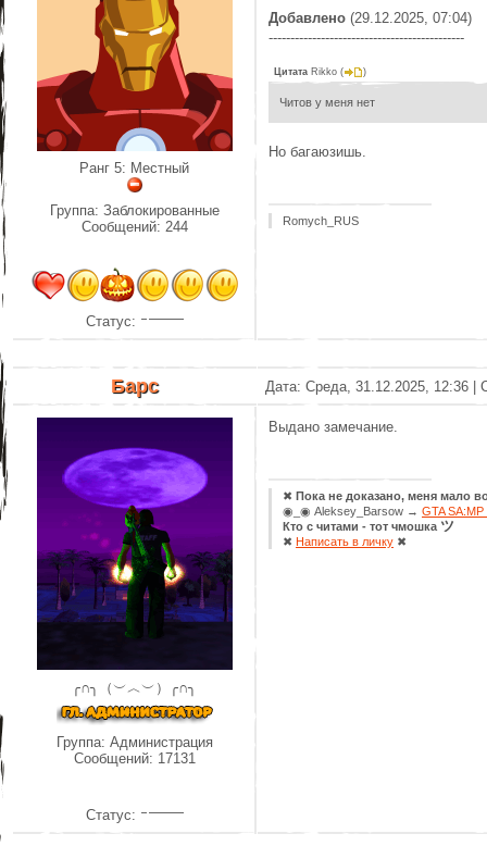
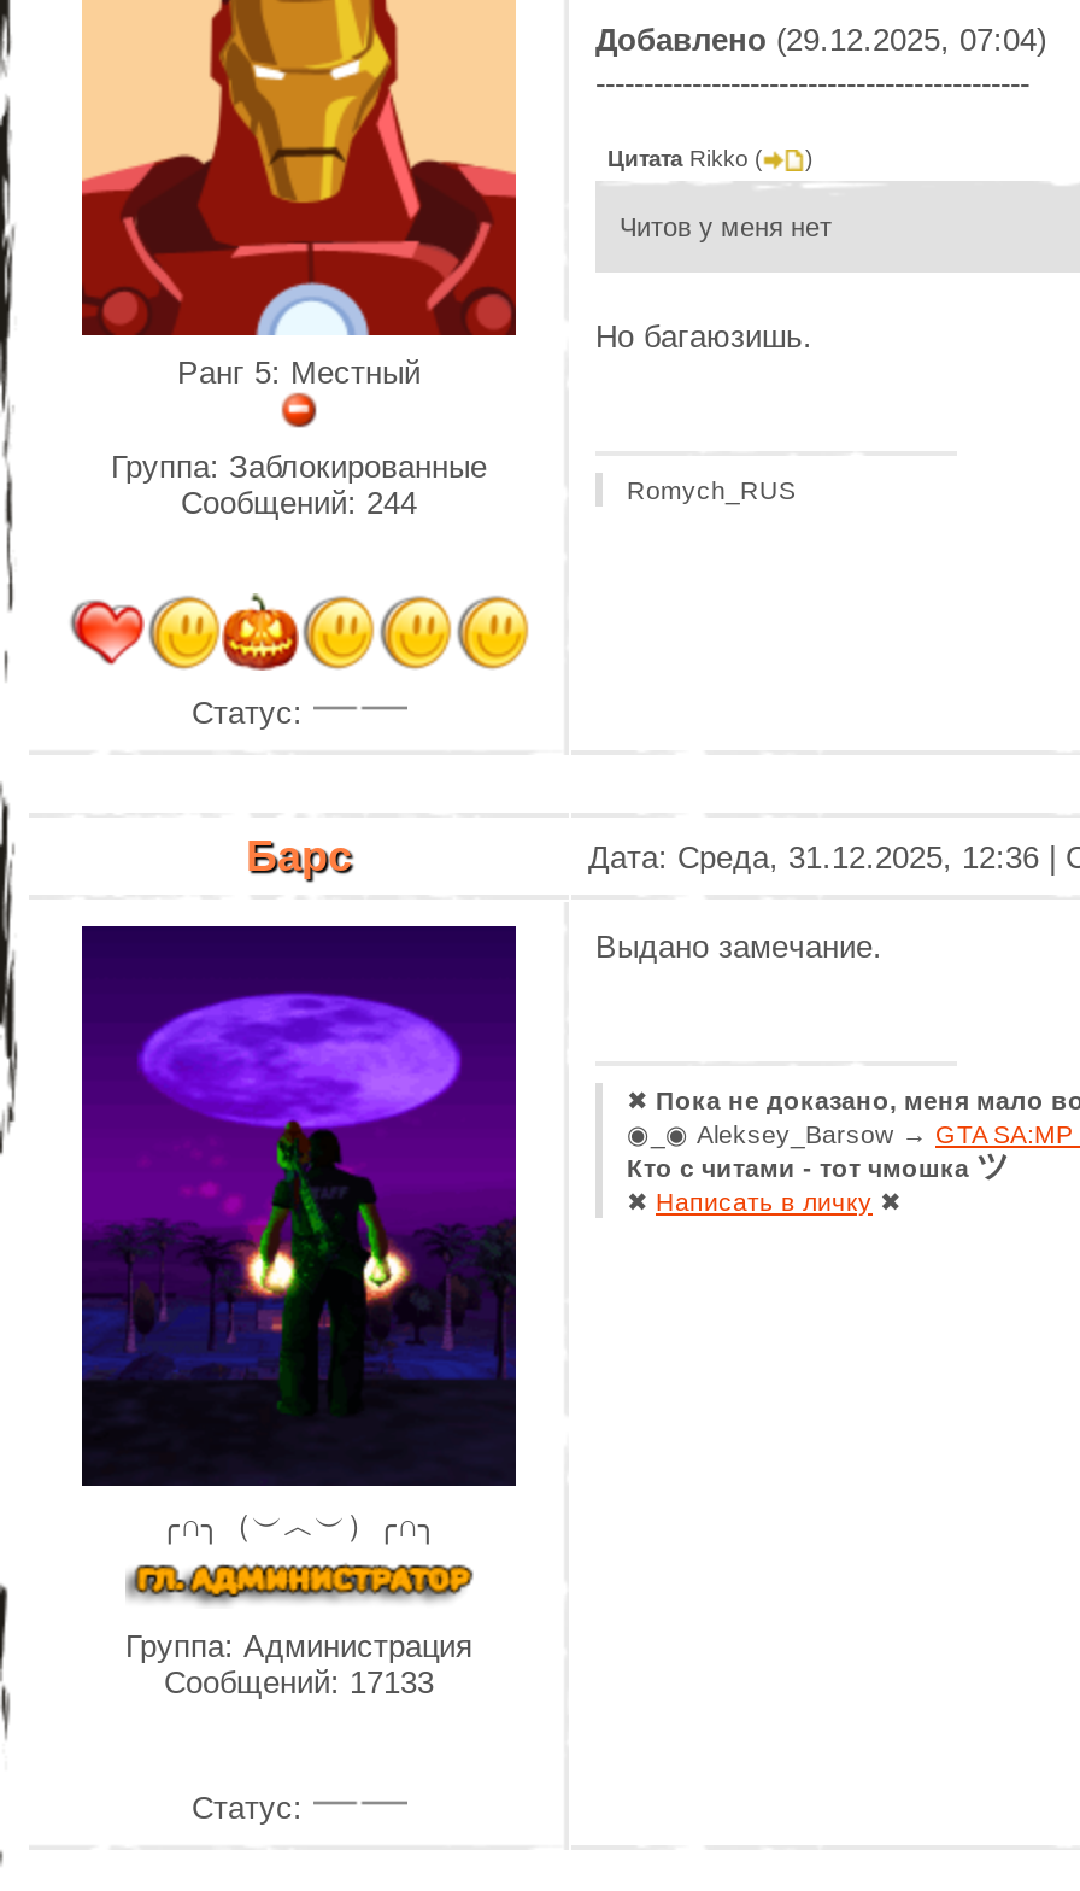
- Сообщений: 17131
+ Сообщений: 17133
